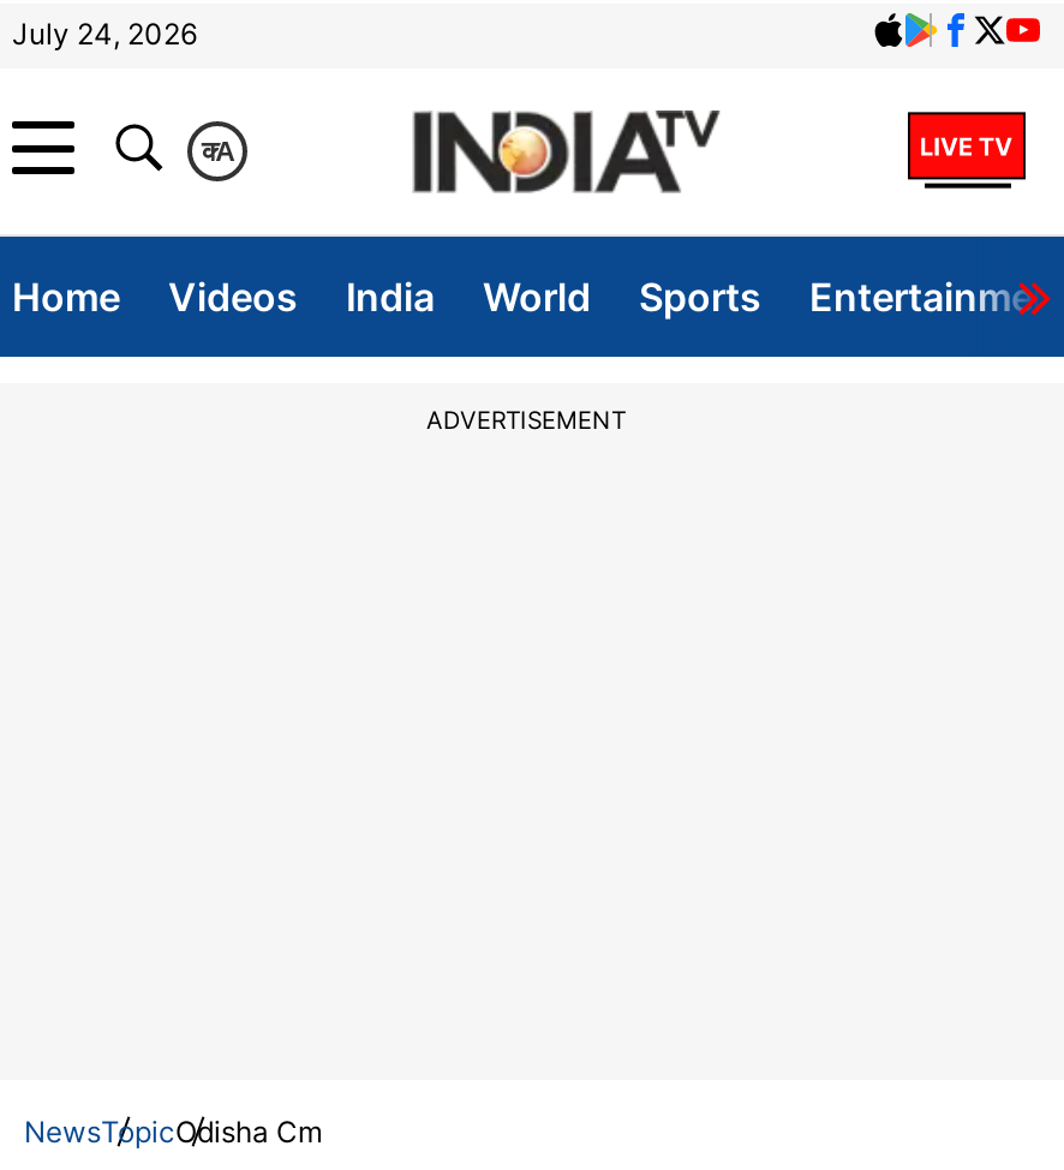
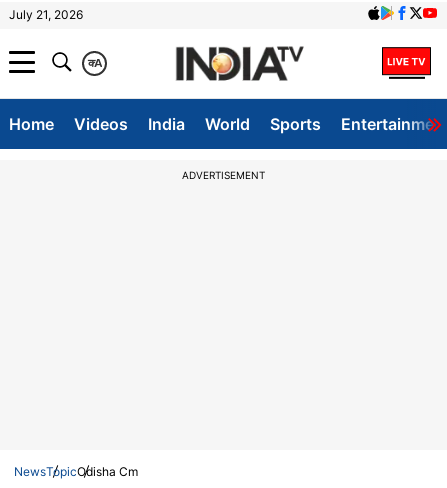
- July 24, 2026
+ July 21, 2026
